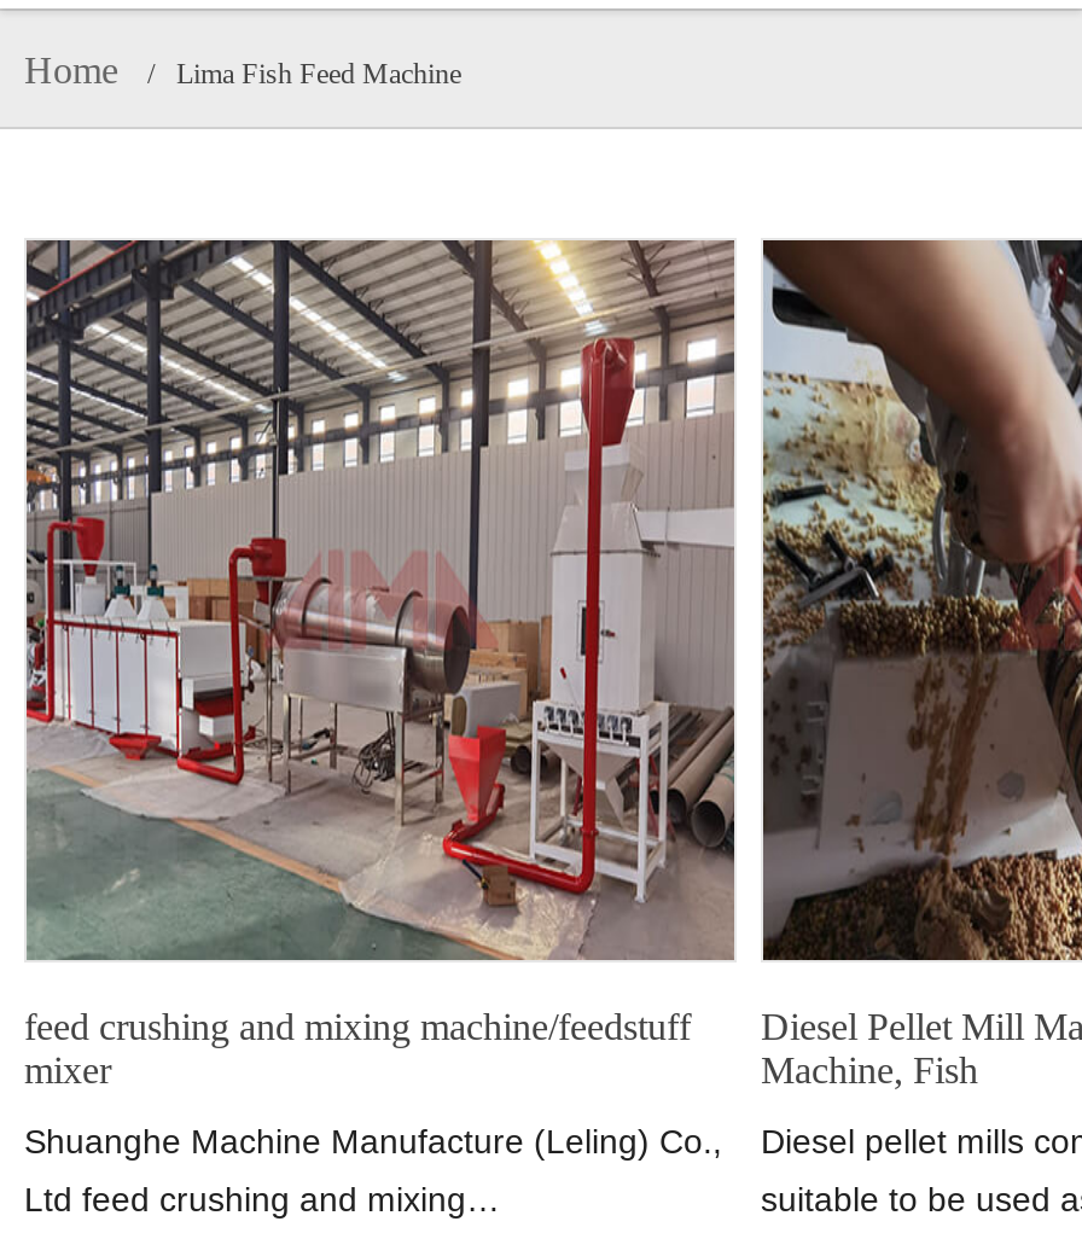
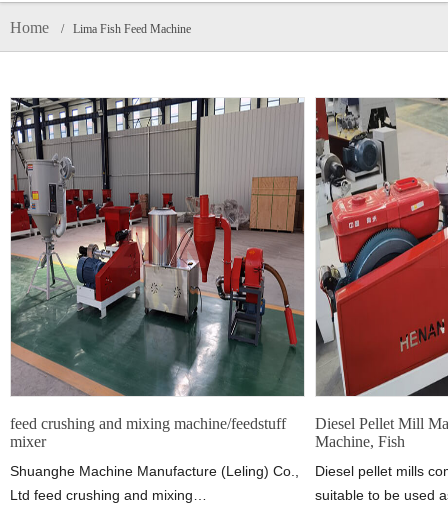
- [image]
+ [image]

- [image]
+ [image]
